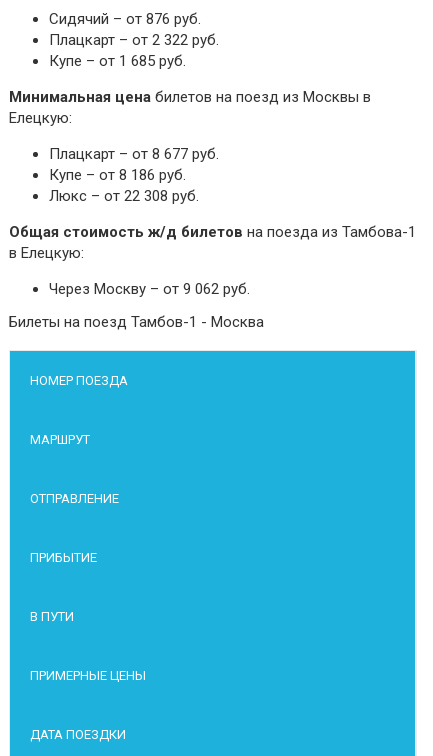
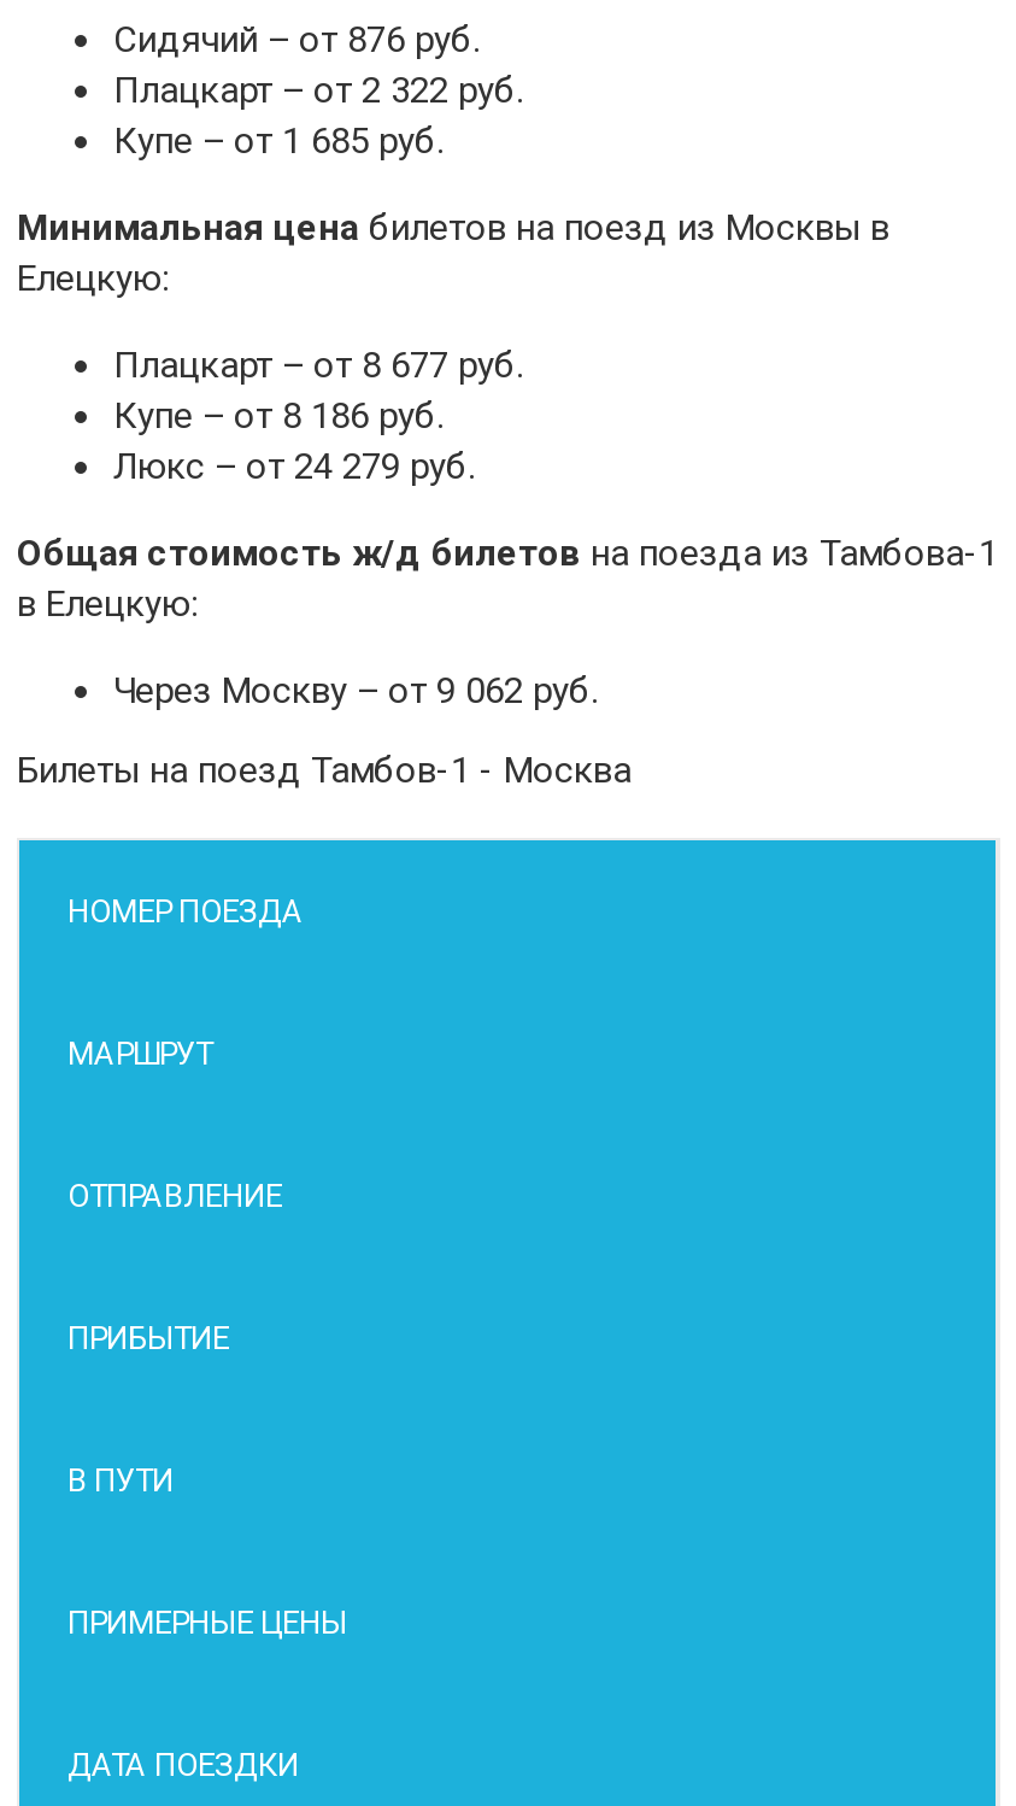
- Люкс – от 22 308 руб.
+ Люкс – от 24 279 руб.
